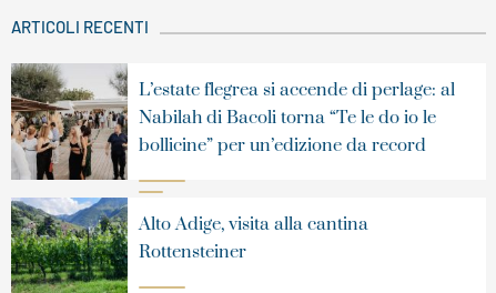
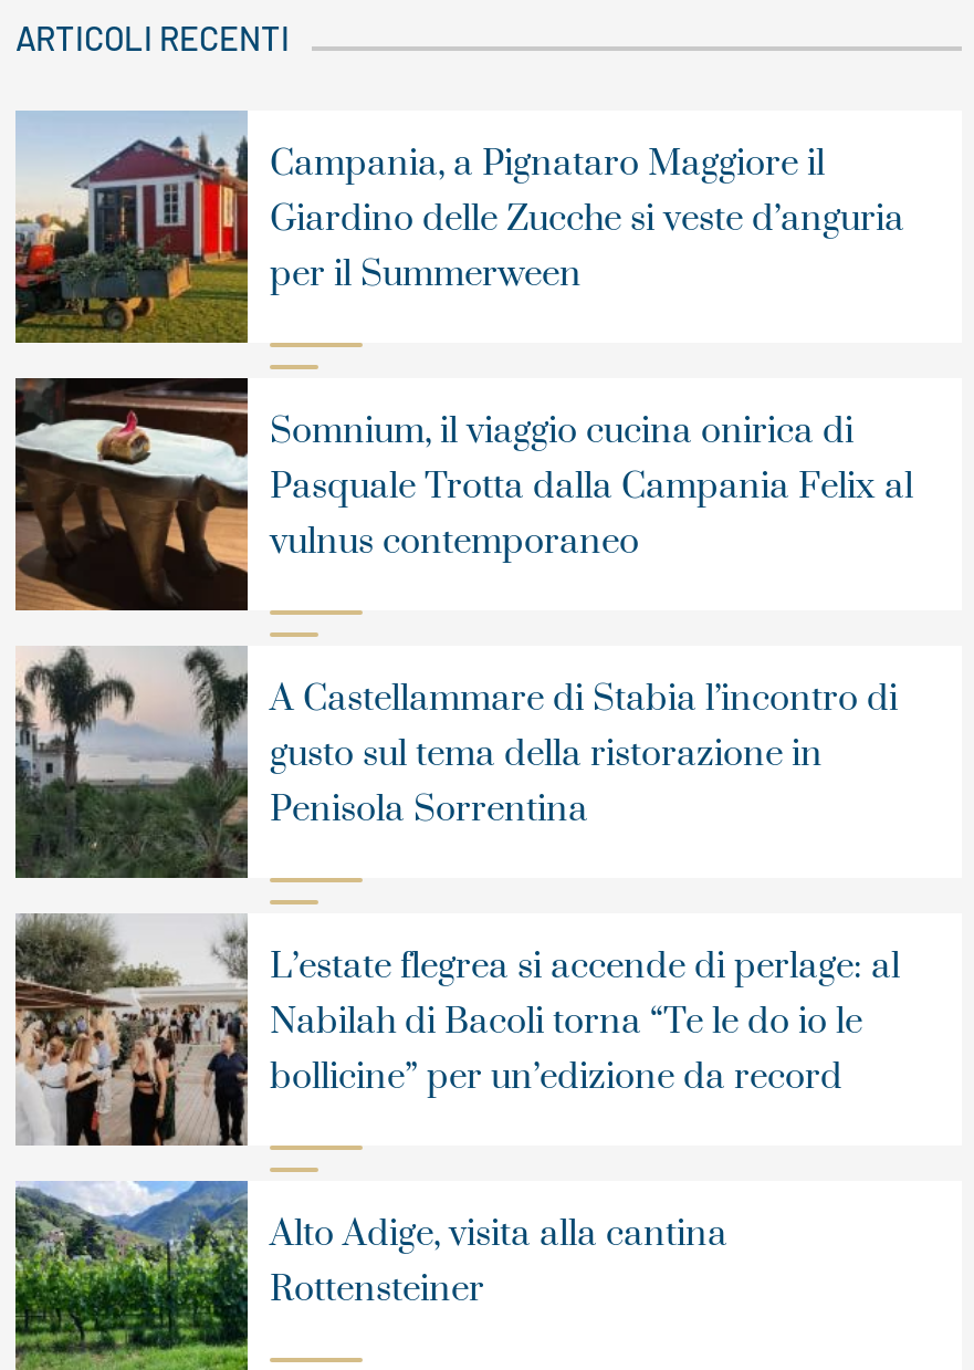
+ [image]
+ Campania, a Pignataro Maggiore il
+ Giardino delle Zucche si veste d’anguria
+ per il Summerween

+ [image]
+ Somnium, il viaggio cucina onirica di
+ Pasquale Trotta dalla Campania Felix al
+ vulnus contemporaneo

+ [image]
+ A Castellammare di Stabia l’incontro di
+ gusto sul tema della ristorazione in
+ Penisola Sorrentina
